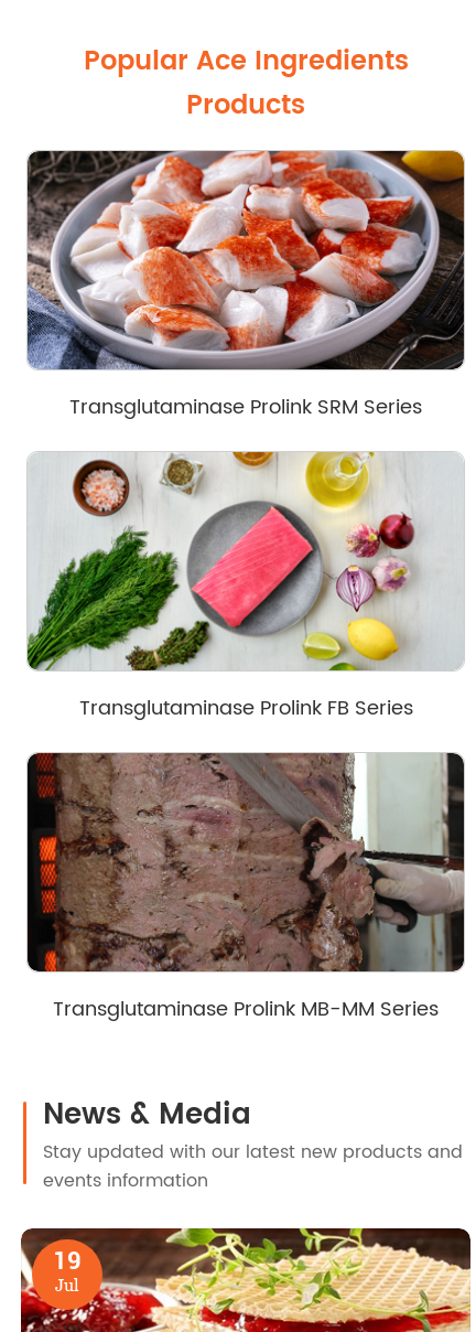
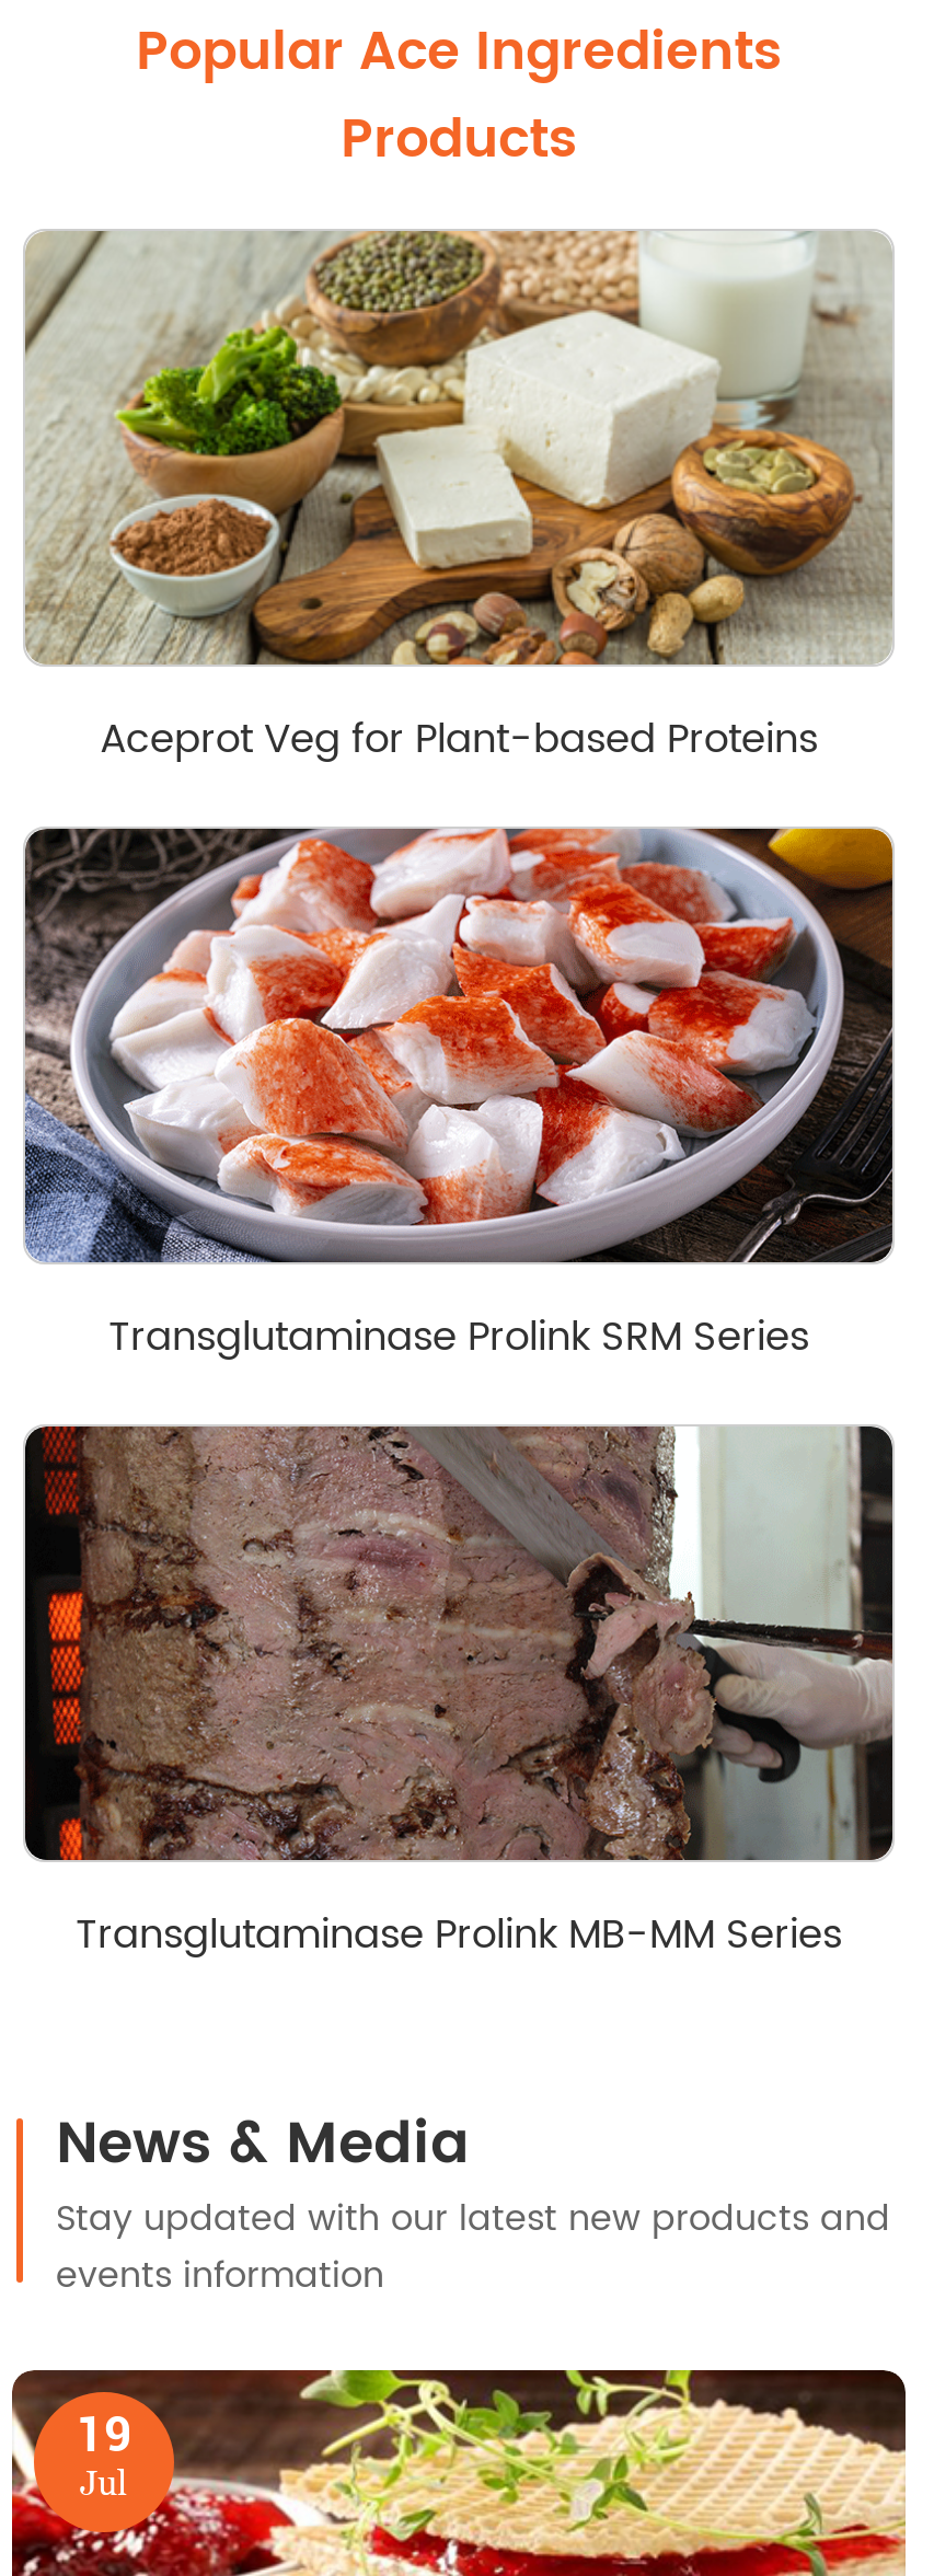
+ [image]
+ Aceprot Veg for Plant-based Proteins

moved down: [image] | Transglutaminase Prolink SRM Series

- [image]
- Transglutaminase Prolink FB Series
